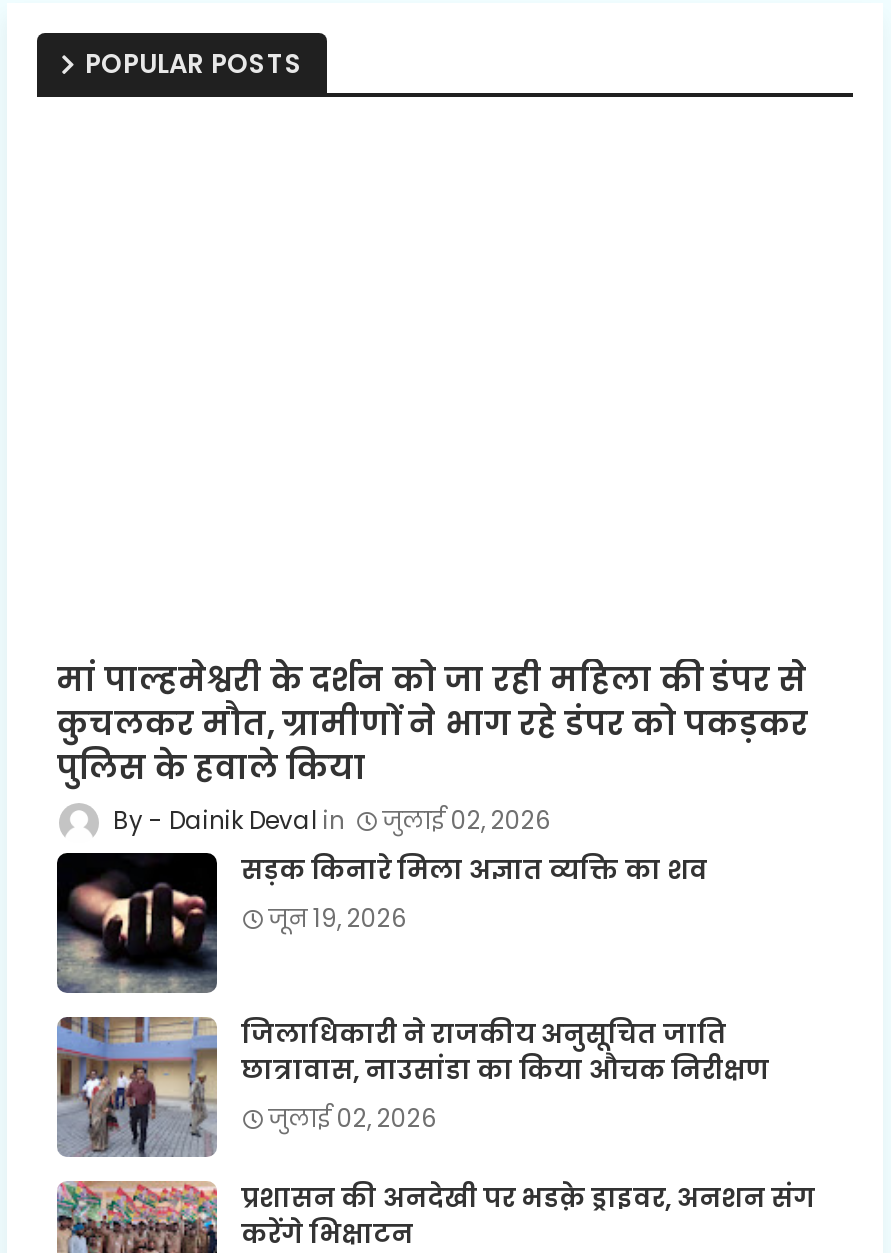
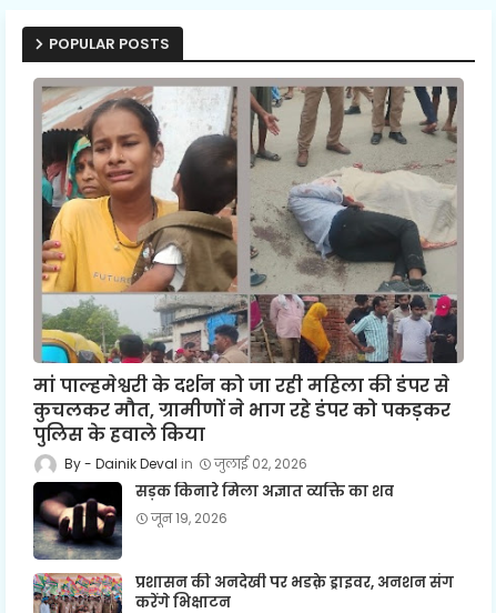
+ [image]

- [image]
- जिलाधिकारी ने राजकीय अनुसूचित जाति
- छात्रावास, नाउसांडा का किया औचक निरीक्षण
- जुलाई 02, 2026
